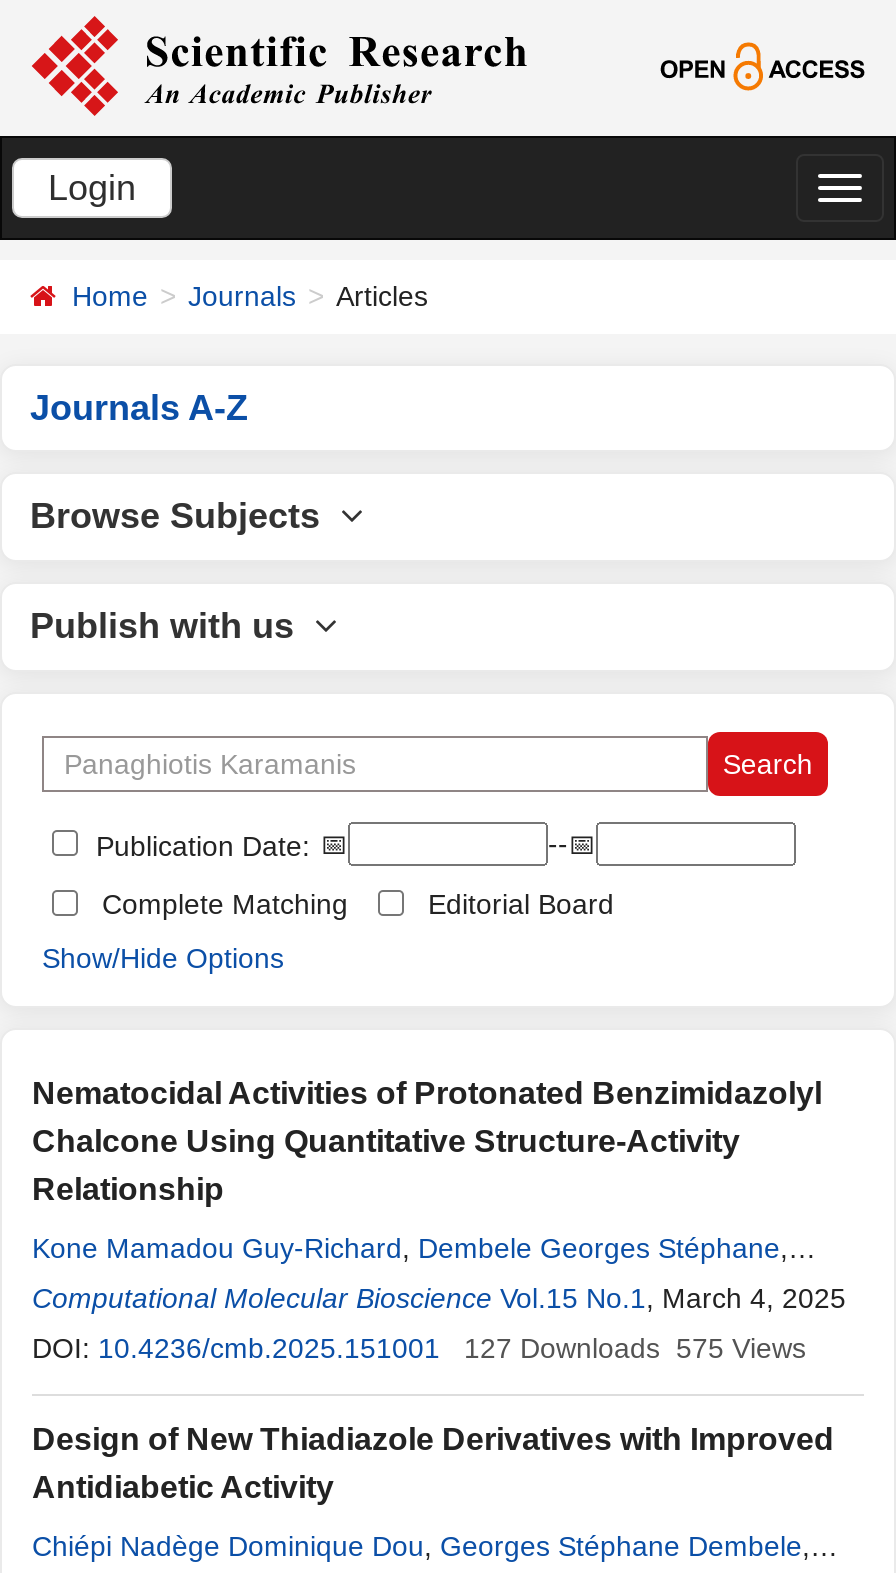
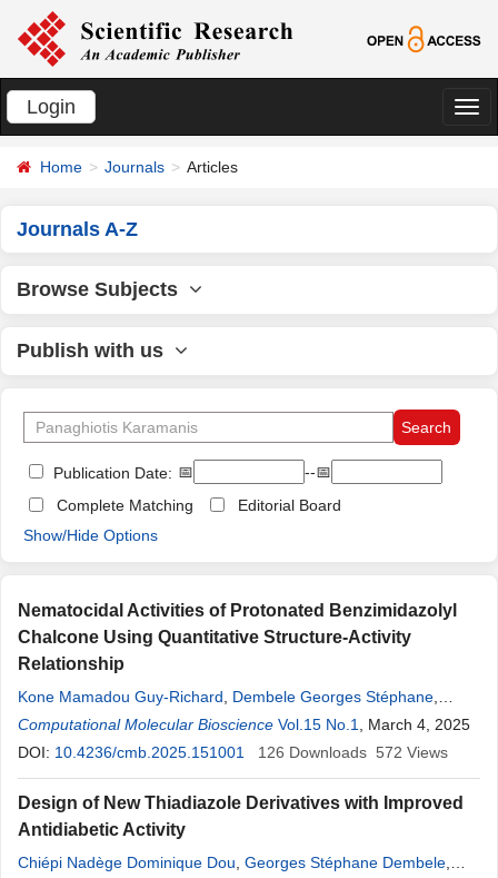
- 127 Downloads 575 Views
+ 126 Downloads 572 Views
